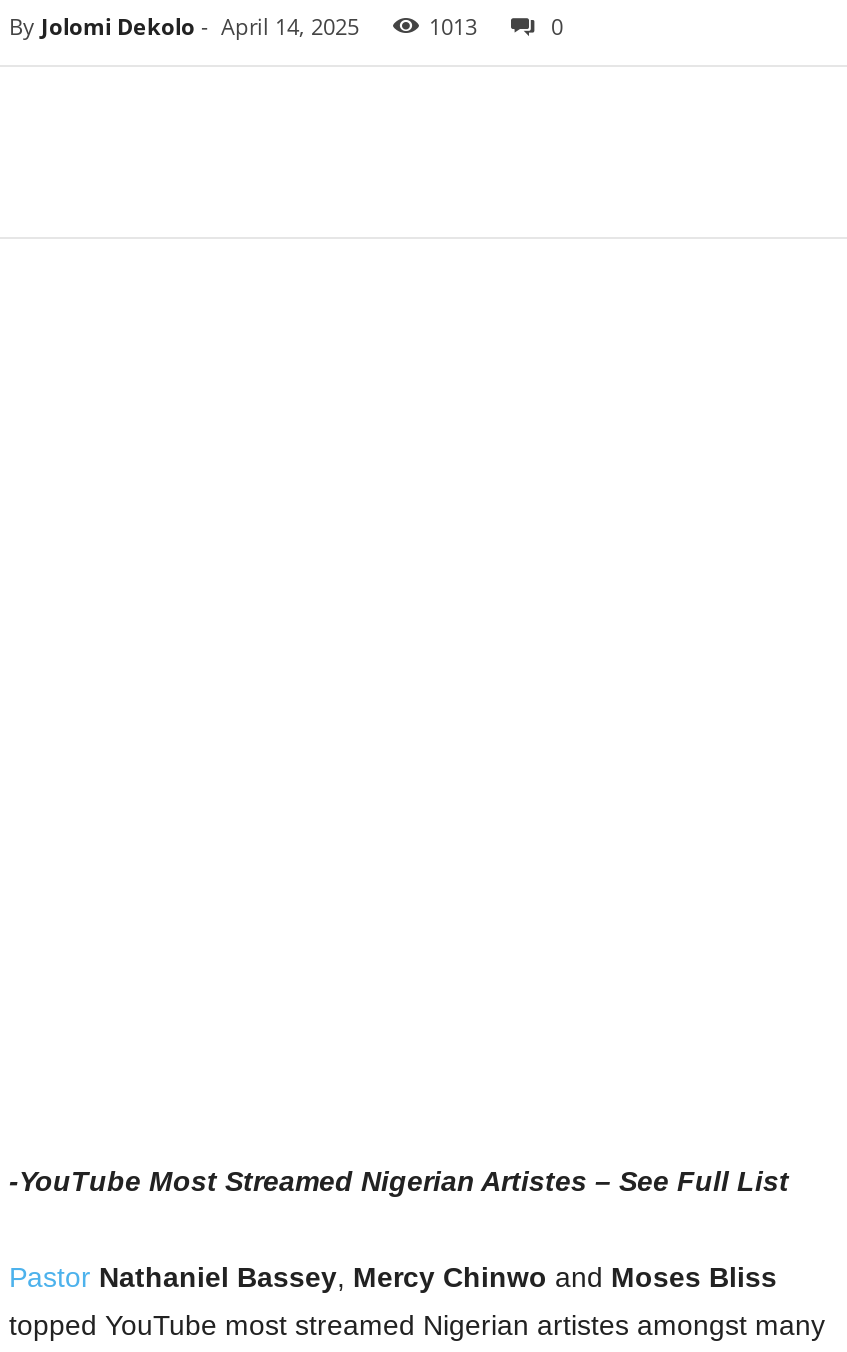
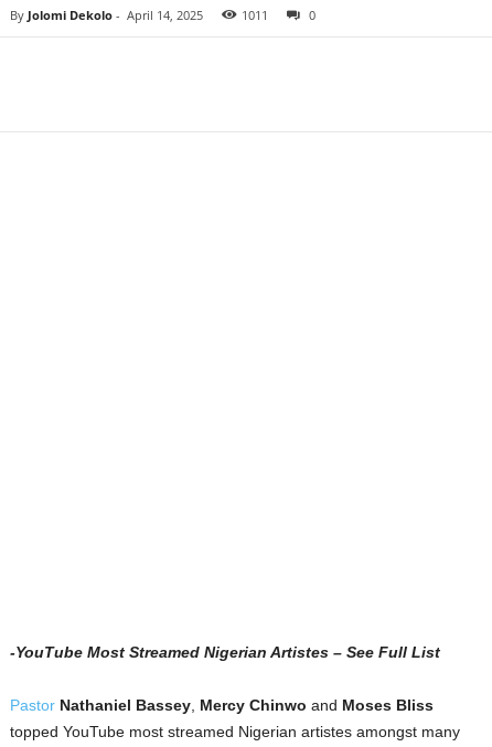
- 1013
+ 1011
